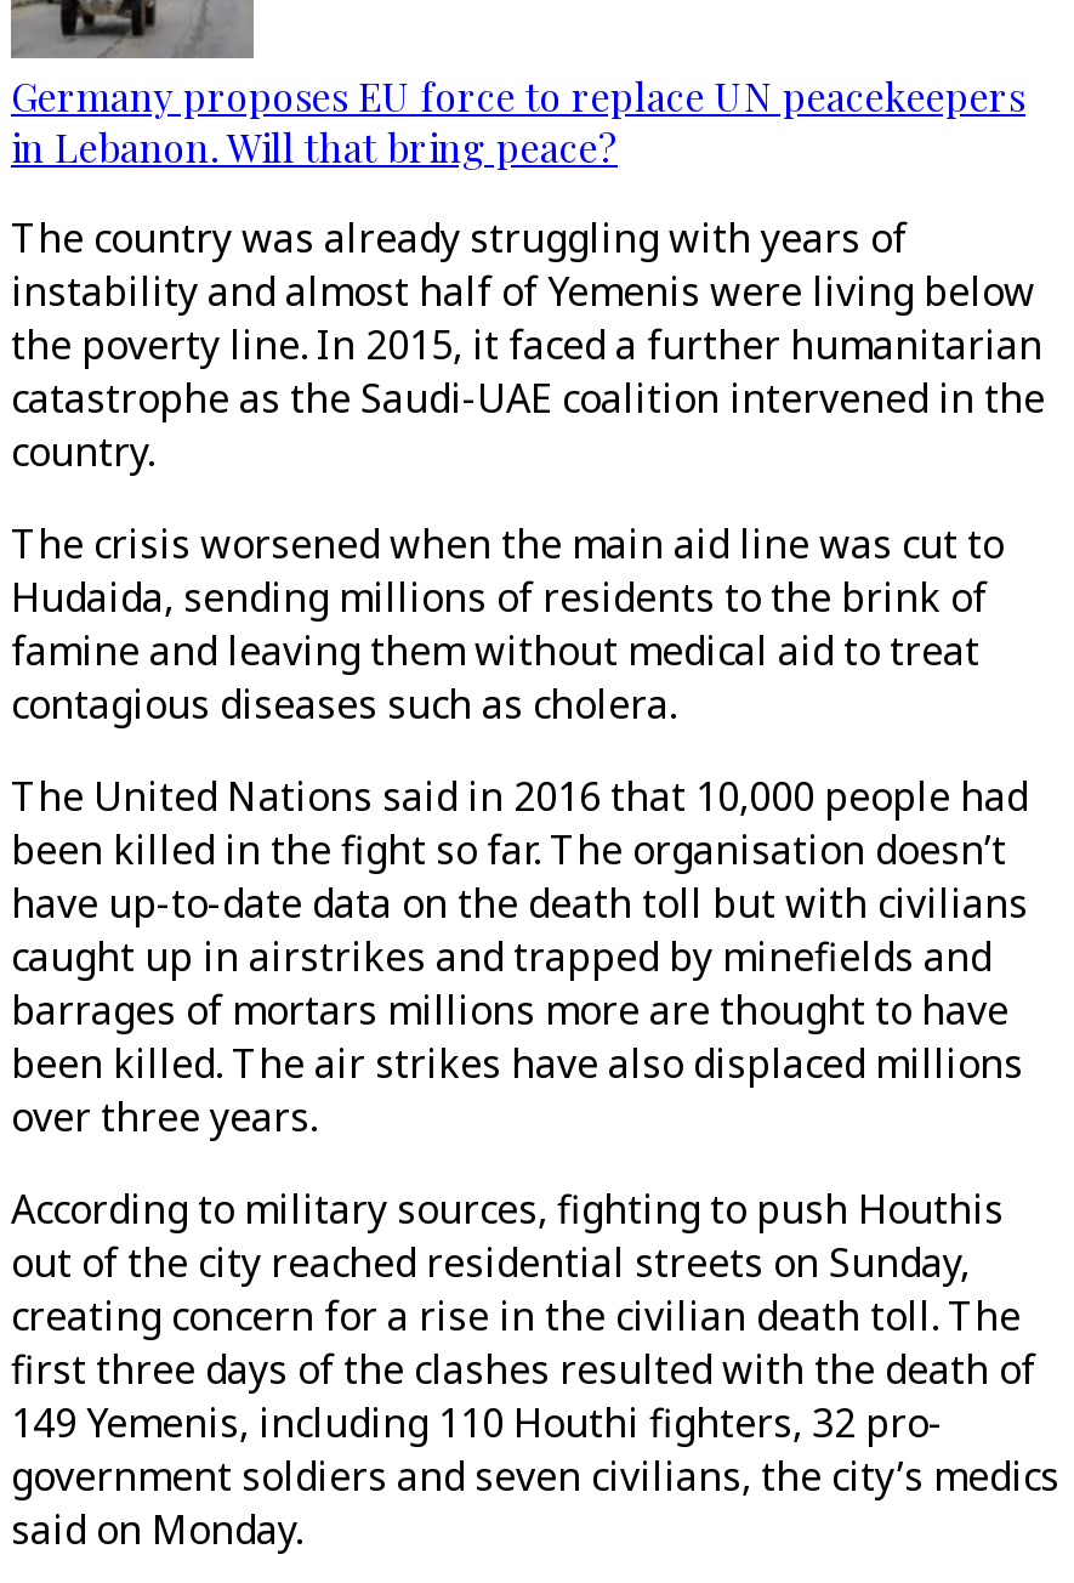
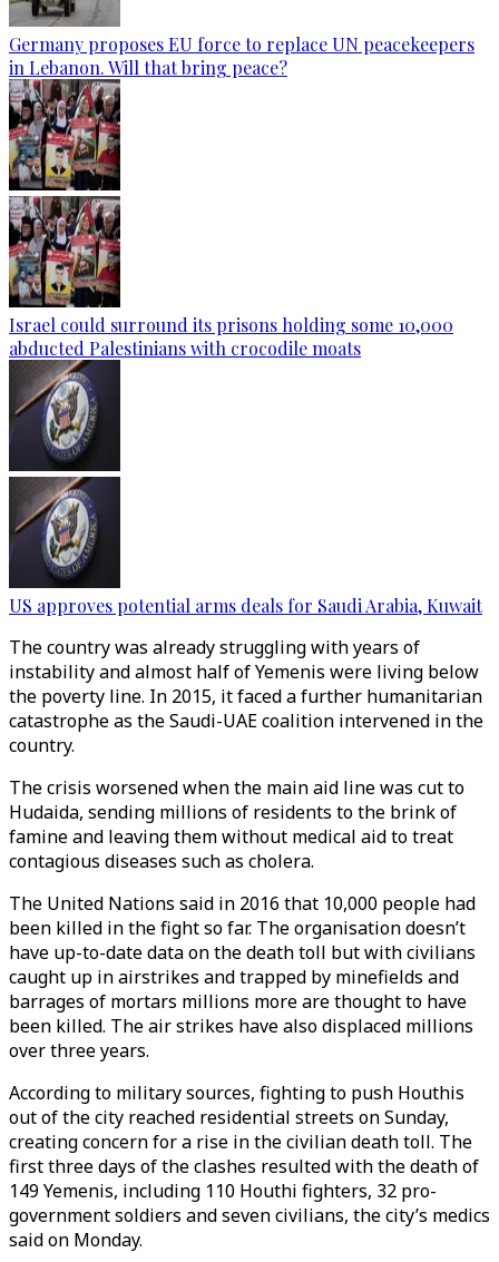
+ [image]
+ Israel could surround its prisons holding some 10,000
+ abducted Palestinians with crocodile moats

+ [image]
+ US approves potential arms deals for Saudi Arabia, Kuwait
